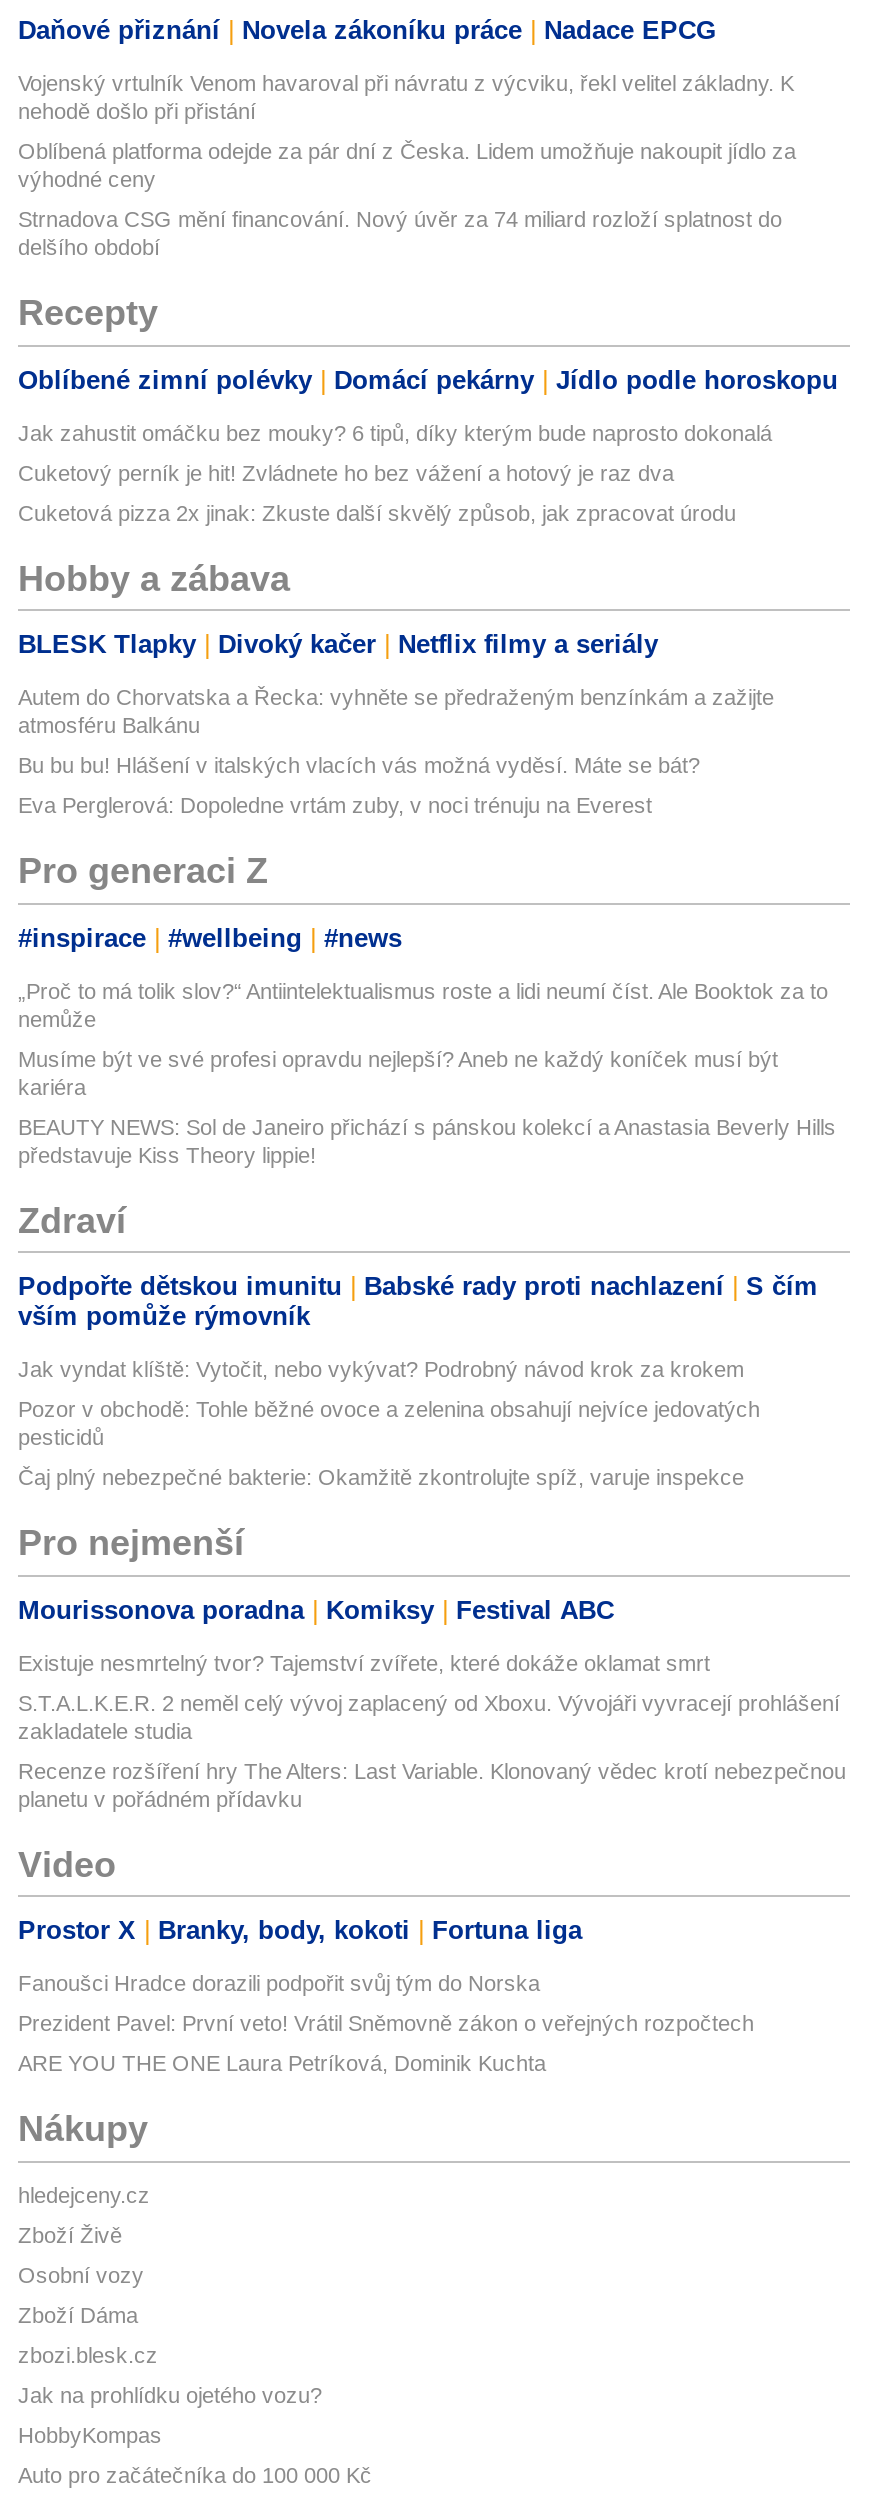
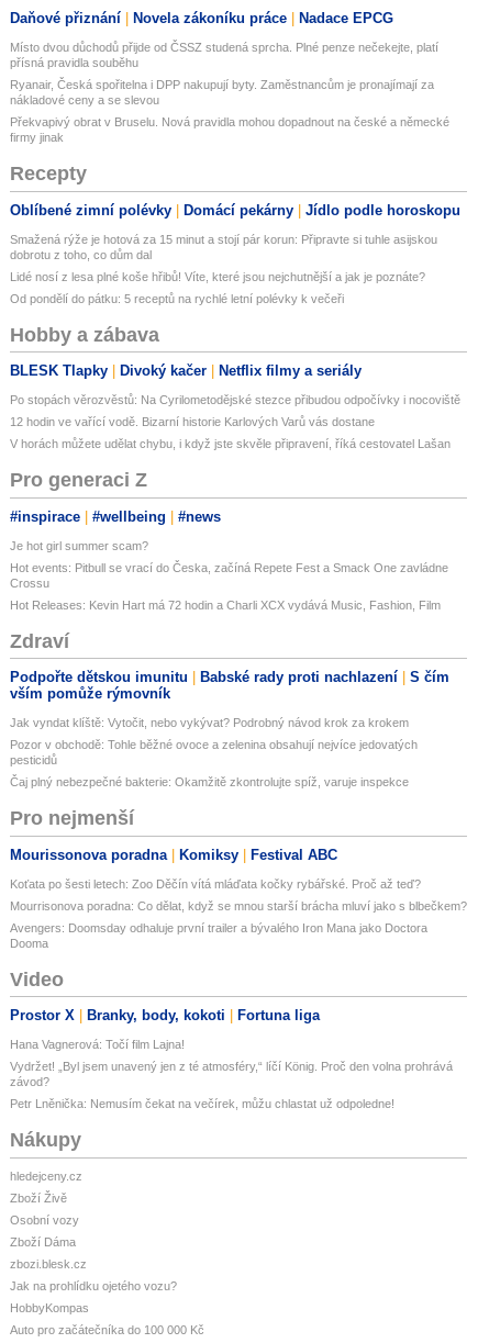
- Vojenský vrtulník Venom havaroval při návratu z výcviku, řekl velitel základny. K
- nehodě došlo při přistání
+ Místo dvou důchodů přijde od ČSSZ studená sprcha. Plné penze nečekejte, platí
+ přísná pravidla souběhu

- Oblíbená platforma odejde za pár dní z Česka. Lidem umožňuje nakoupit jídlo za
- výhodné ceny
+ Ryanair, Česká spořitelna i DPP nakupují byty. Zaměstnancům je pronajímají za
+ nákladové ceny a se slevou

- Strnadova CSG mění financování. Nový úvěr za 74 miliard rozloží splatnost do
- delšího období
+ Překvapivý obrat v Bruselu. Nová pravidla mohou dopadnout na české a německé
+ firmy jinak

- Jak zahustit omáčku bez mouky? 6 tipů, díky kterým bude naprosto dokonalá
+ Smažená rýže je hotová za 15 minut a stojí pár korun: Připravte si tuhle asijskou
+ dobrotu z toho, co dům dal

- Cuketový perník je hit! Zvládnete ho bez vážení a hotový je raz dva
+ Lidé nosí z lesa plné koše hřibů! Víte, které jsou nejchutnější a jak je poznáte?

- Cuketová pizza 2x jinak: Zkuste další skvělý způsob, jak zpracovat úrodu
+ Od pondělí do pátku: 5 receptů na rychlé letní polévky k večeři

- Autem do Chorvatska a Řecka: vyhněte se předraženým benzínkám a zažijte
- atmosféru Balkánu
+ Po stopách věrozvěstů: Na Cyrilometodějské stezce přibudou odpočívky i nocoviště

- Bu bu bu! Hlášení v italských vlacích vás možná vyděsí. Máte se bát?
+ 12 hodin ve vařící vodě. Bizarní historie Karlových Varů vás dostane

- Eva Perglerová: Dopoledne vrtám zuby, v noci trénuju na Everest
+ V horách můžete udělat chybu, i když jste skvěle připravení, říká cestovatel Lašan

- „Proč to má tolik slov?“ Antiintelektualismus roste a lidi neumí číst. Ale Booktok za to
- nemůže
+ Je hot girl summer scam?

- Musíme být ve své profesi opravdu nejlepší? Aneb ne každý koníček musí být
- kariéra
+ Hot events: Pitbull se vrací do Česka, začíná Repete Fest a Smack One zavládne
+ Crossu

- BEAUTY NEWS: Sol de Janeiro přichází s pánskou kolekcí a Anastasia Beverly Hills
- představuje Kiss Theory lippie!
+ Hot Releases: Kevin Hart má 72 hodin a Charli XCX vydává Music, Fashion, Film

- Existuje nesmrtelný tvor? Tajemství zvířete, které dokáže oklamat smrt
+ Koťata po šesti letech: Zoo Děčín vítá mláďata kočky rybářské. Proč až teď?

- S.T.A.L.K.E.R. 2 neměl celý vývoj zaplacený od Xboxu. Vývojáři vyvracejí prohlášení
- zakladatele studia
+ Mourrisonova poradna: Co dělat, když se mnou starší brácha mluví jako s blbečkem?

- Recenze rozšíření hry The Alters: Last Variable. Klonovaný vědec krotí nebezpečnou
- planetu v pořádném přídavku
+ Avengers: Doomsday odhaluje první trailer a bývalého Iron Mana jako Doctora
+ Dooma

- Fanoušci Hradce dorazili podpořit svůj tým do Norska
+ Hana Vagnerová: Točí film Lajna!

- Prezident Pavel: První veto! Vrátil Sněmovně zákon o veřejných rozpočtech
+ Vydržet! „Byl jsem unavený jen z té atmosféry,“ líčí König. Proč den volna prohrává
+ závod?

- ARE YOU THE ONE Laura Petríková, Dominik Kuchta
+ Petr Lněnička: Nemusím čekat na večírek, můžu chlastat už odpoledne!
